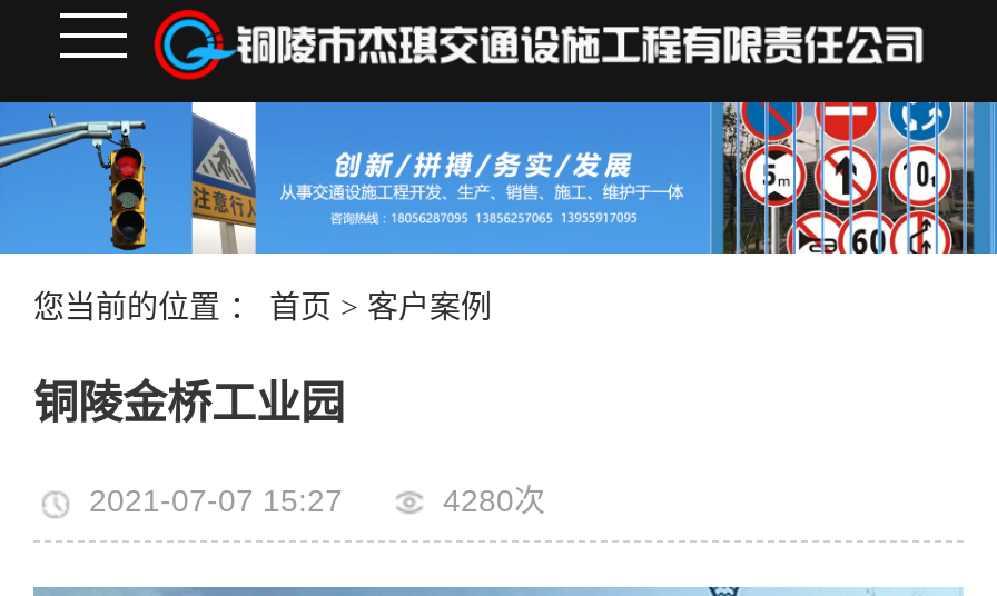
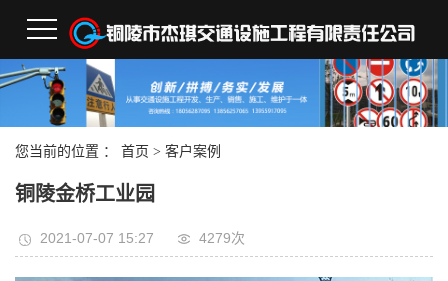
- 4280次
+ 4279次
